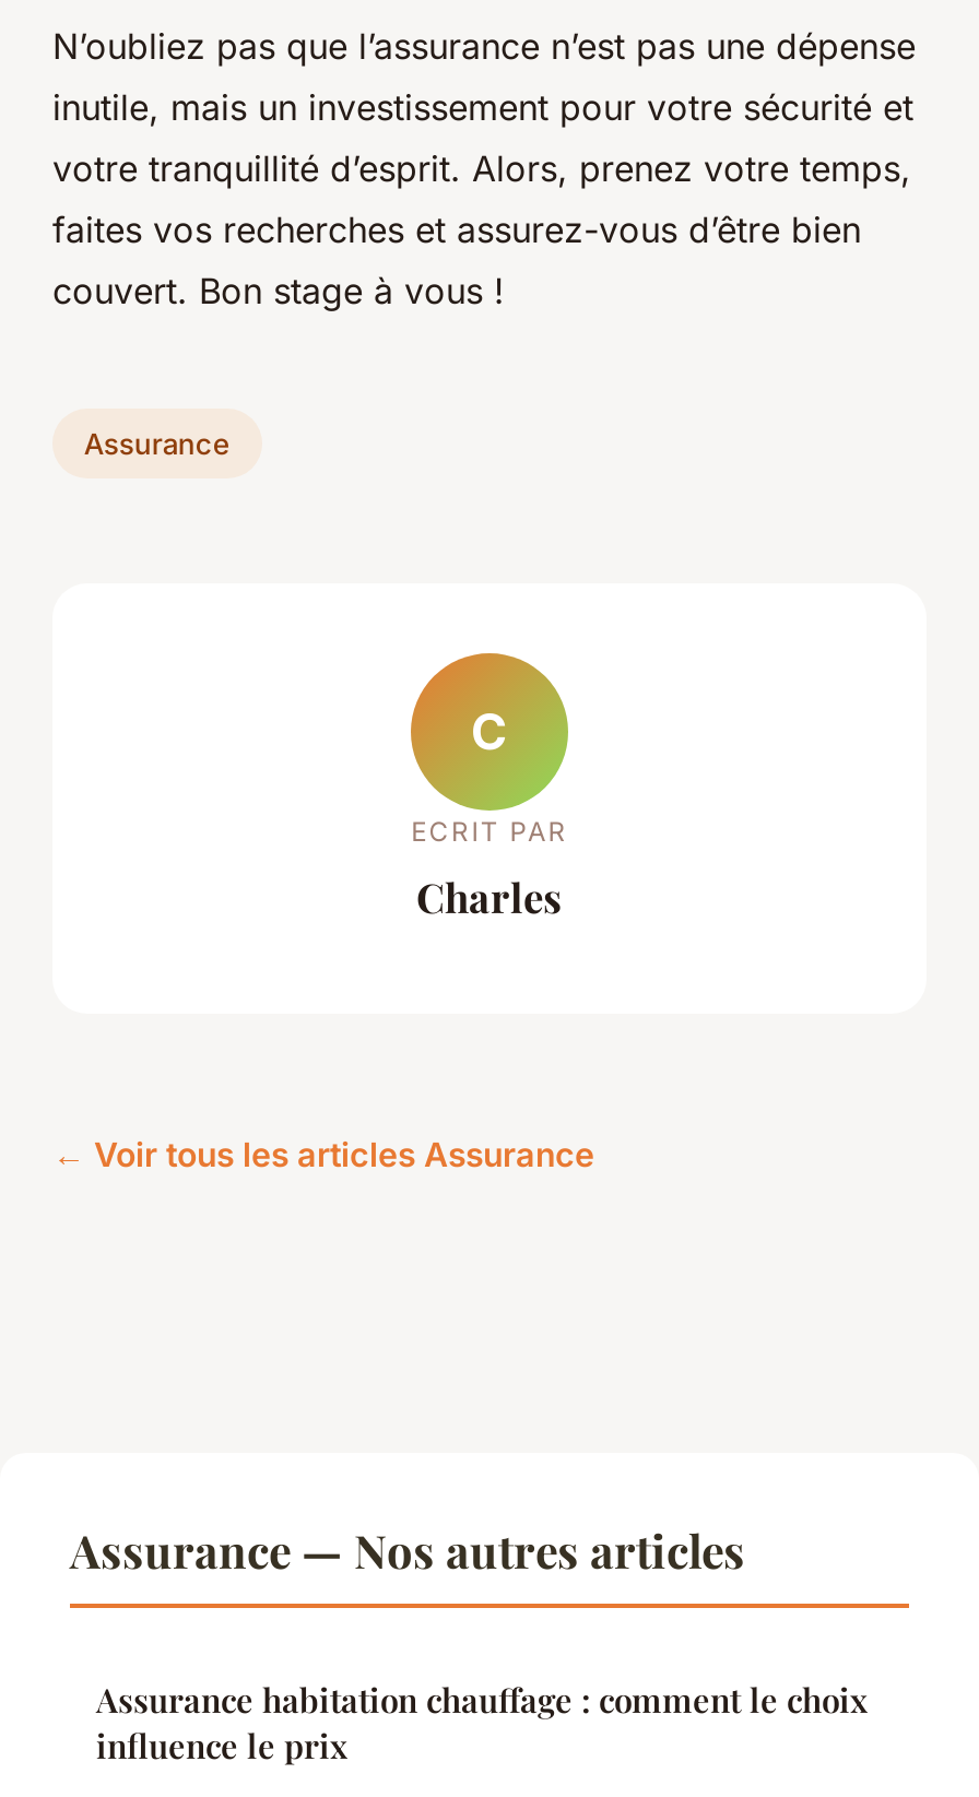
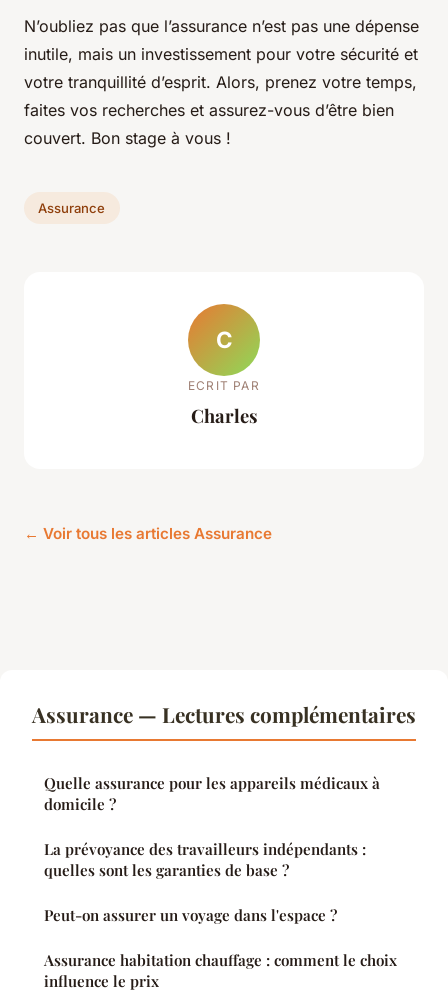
- Assurance — Nos autres articles
+ Assurance — Lectures complémentaires
+ Quelle assurance pour les appareils médicaux à
+ domicile ?
+ La prévoyance des travailleurs indépendants :
+ quelles sont les garanties de base ?
+ Peut-on assurer un voyage dans l'espace ?
